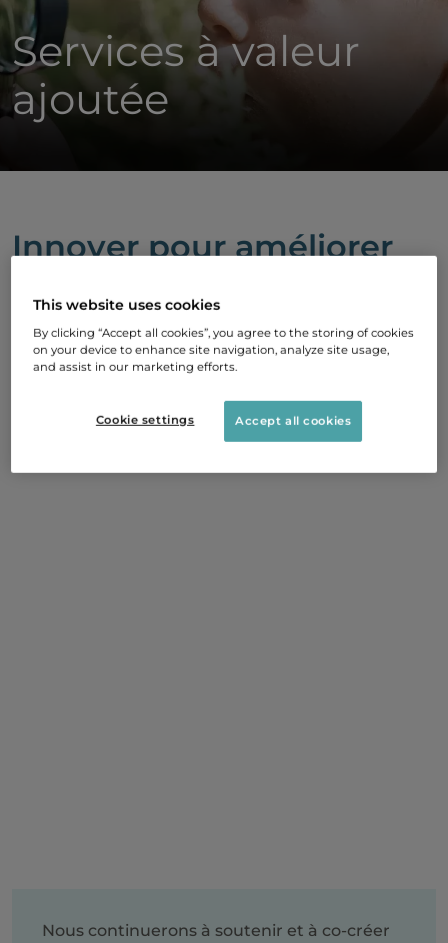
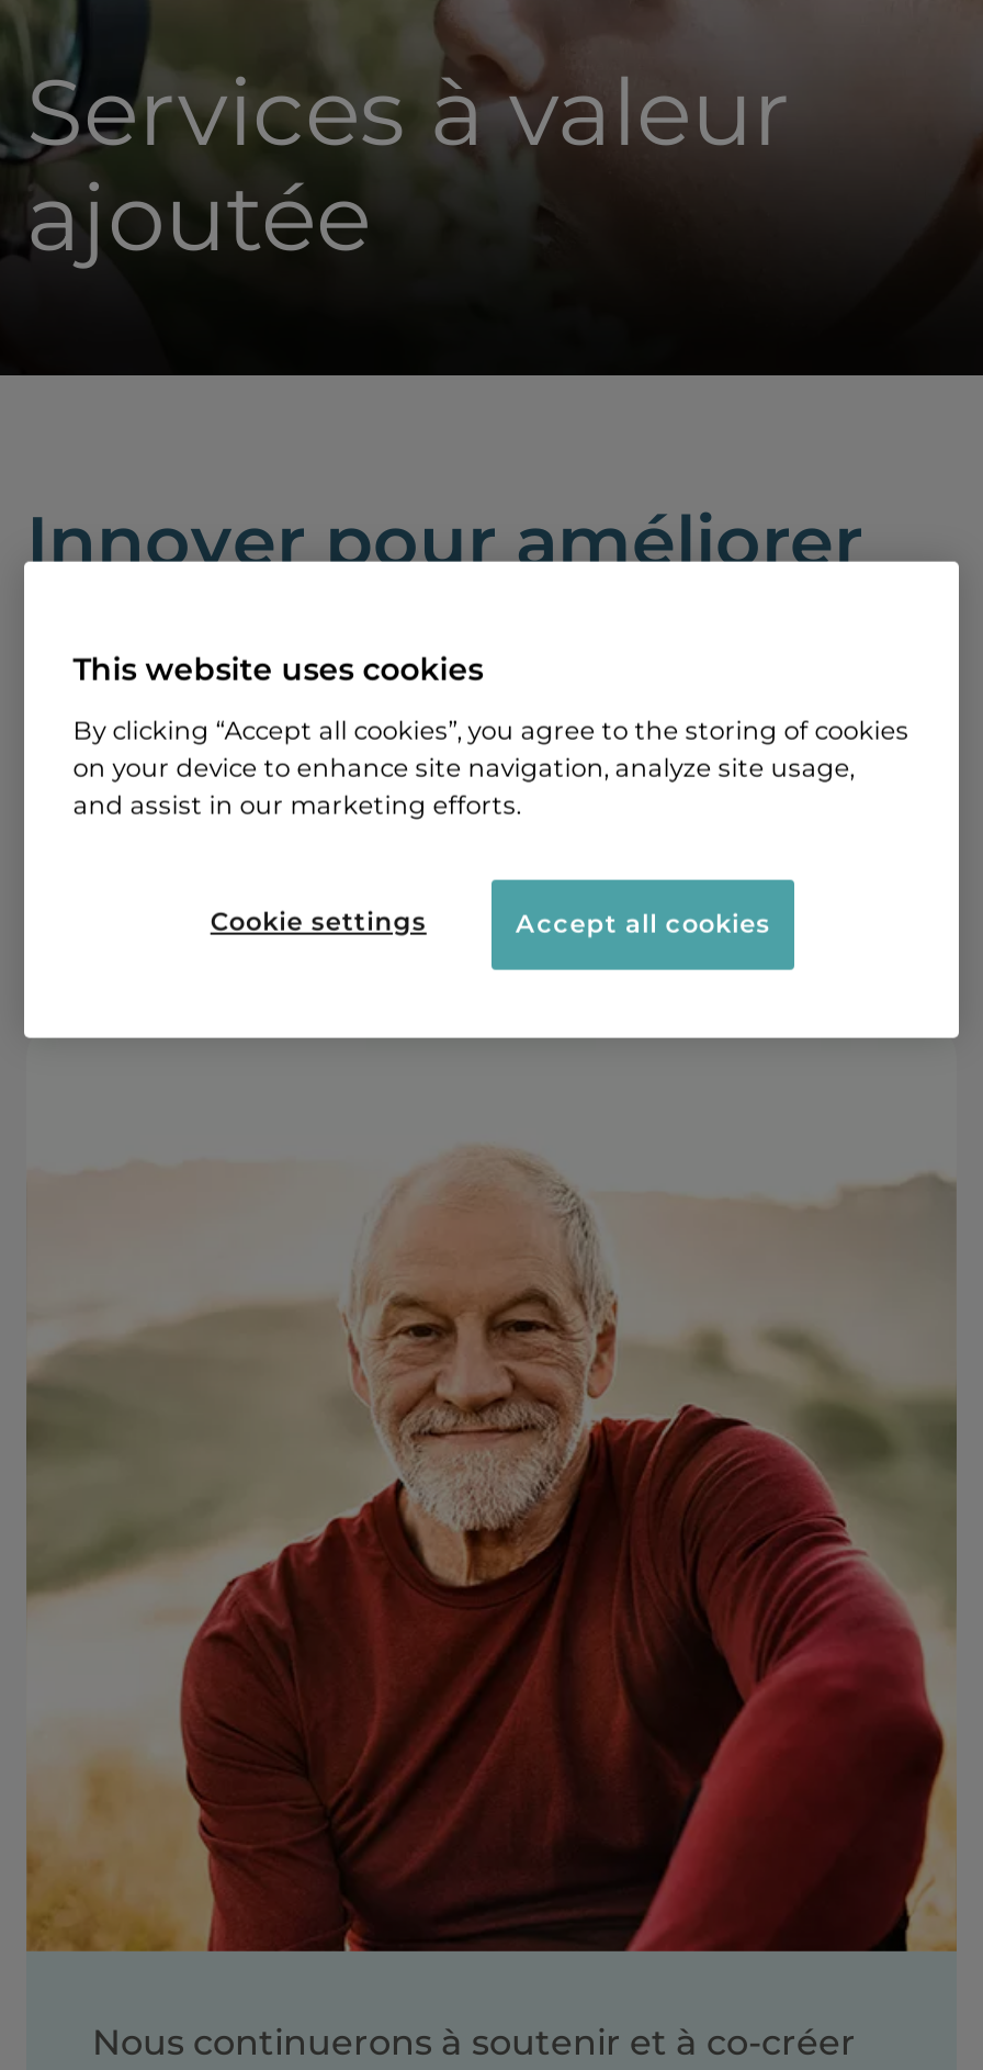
+ [image]
